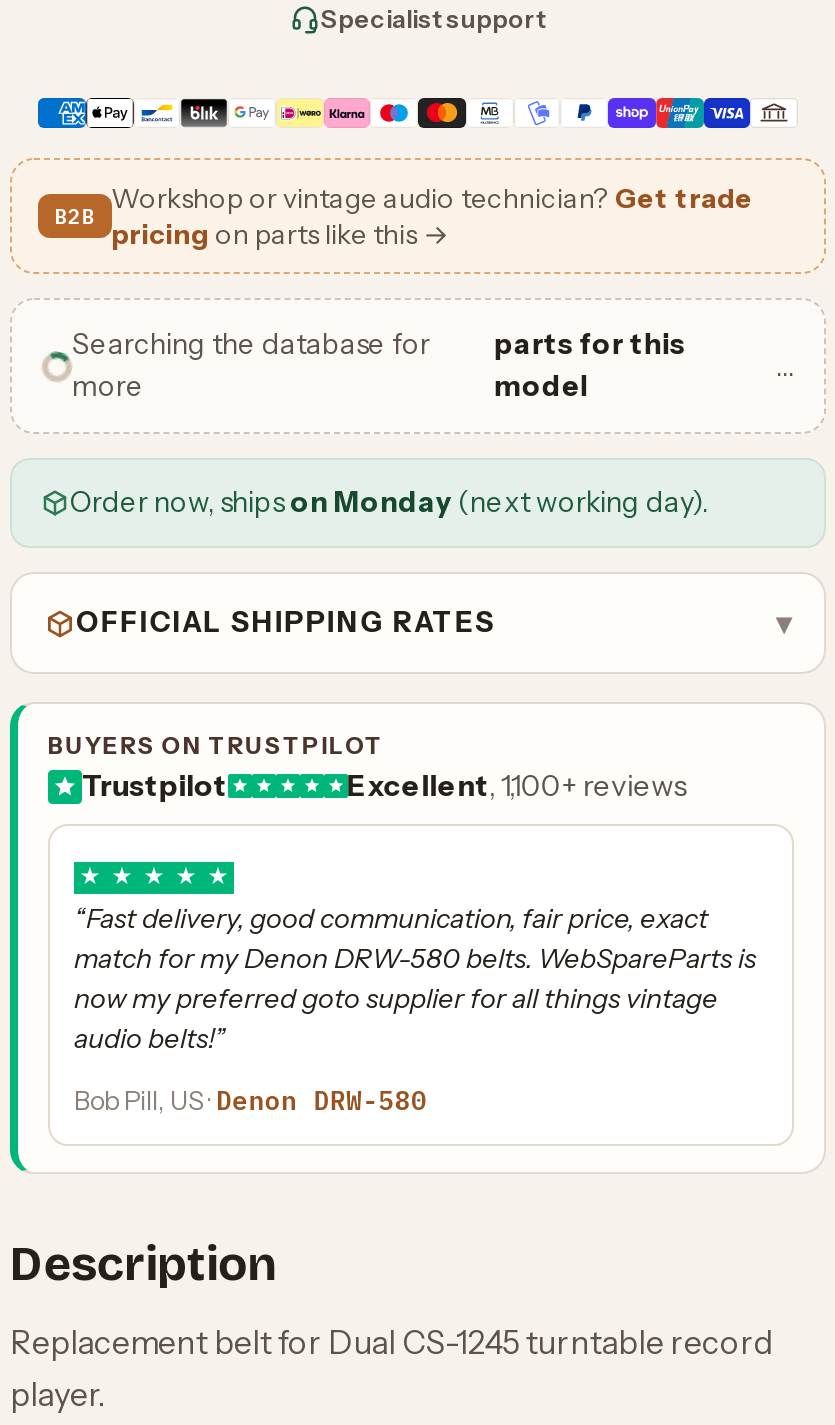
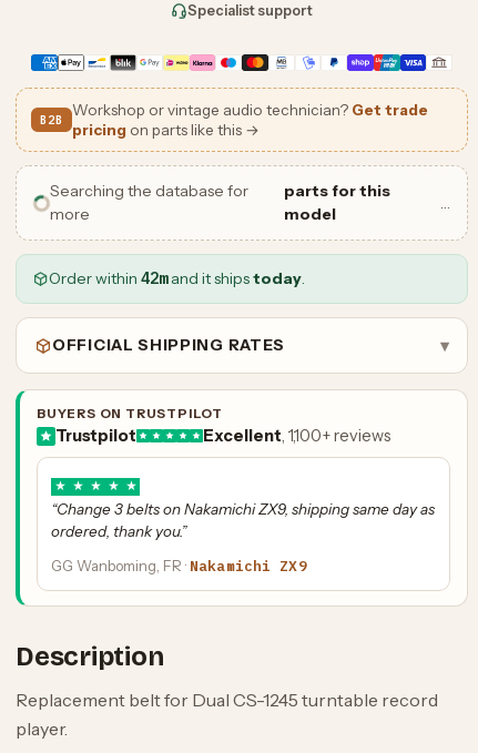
- Order now, shipson Monday (next working day).
+ Order within 42mand it shipstoday.

- “Fast delivery, good communication, fair price, exact
- match for my Denon DRW-580 belts. WebSpareParts is
- now my preferred goto supplier for all things vintage
- audio belts!”
+ “Change 3 belts on Nakamichi ZX9, shipping same day as
+ ordered, thank you.”

- Bob Pill, US · Denon DRW-580
+ GG Wanboming, FR · Nakamichi ZX9
